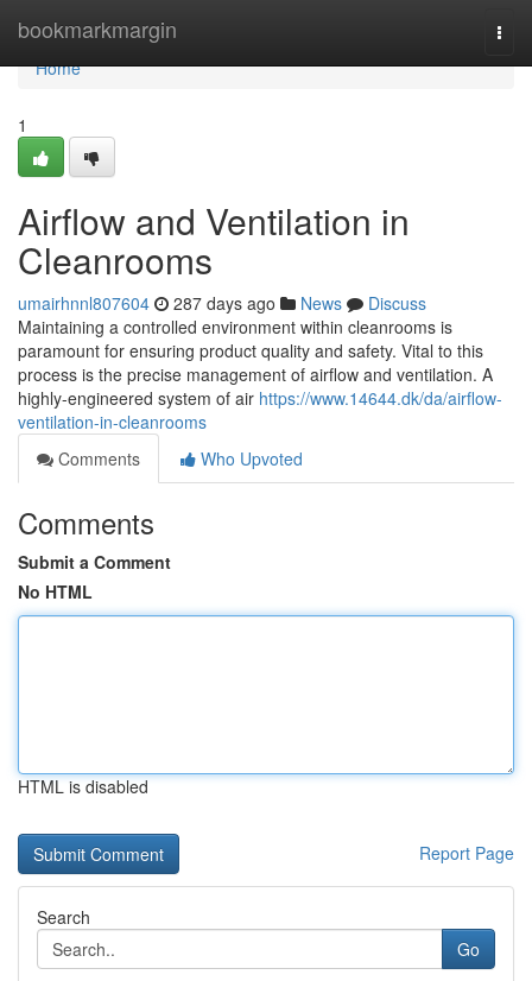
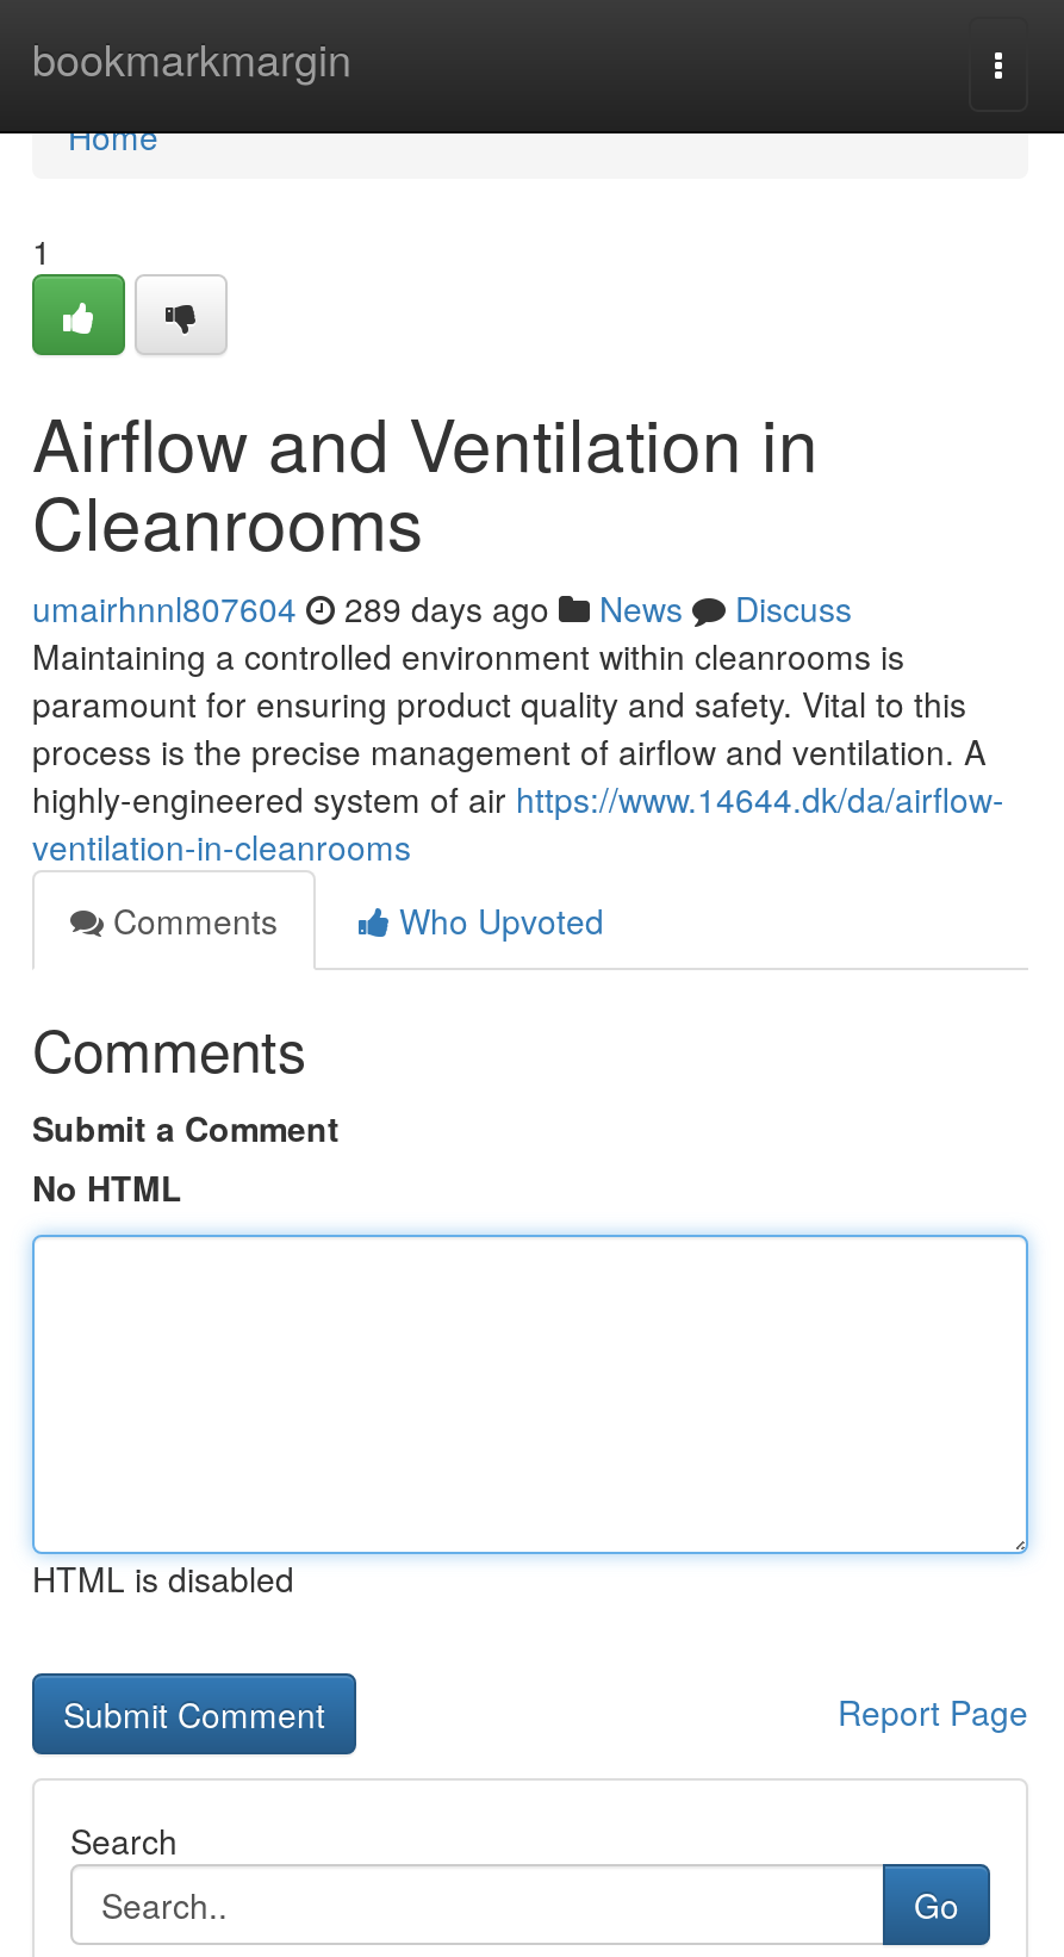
- umairhnnl807604 287 days ago News Discuss
+ umairhnnl807604 289 days ago News Discuss
